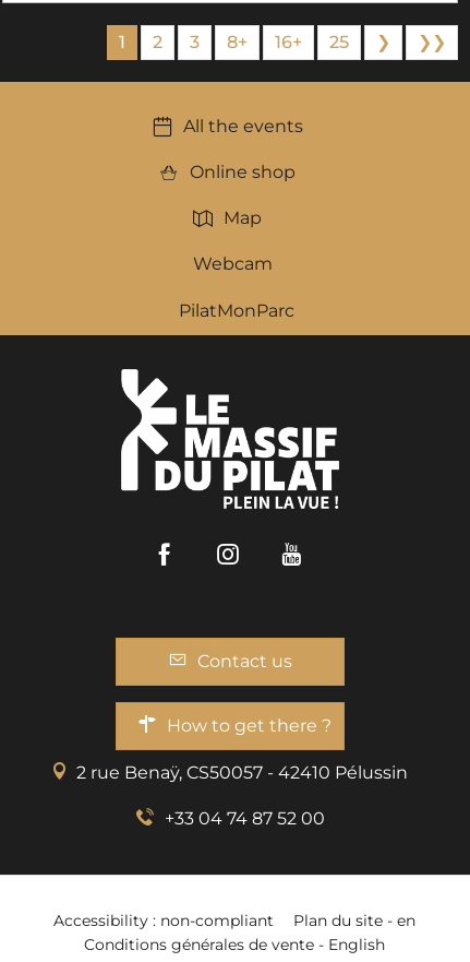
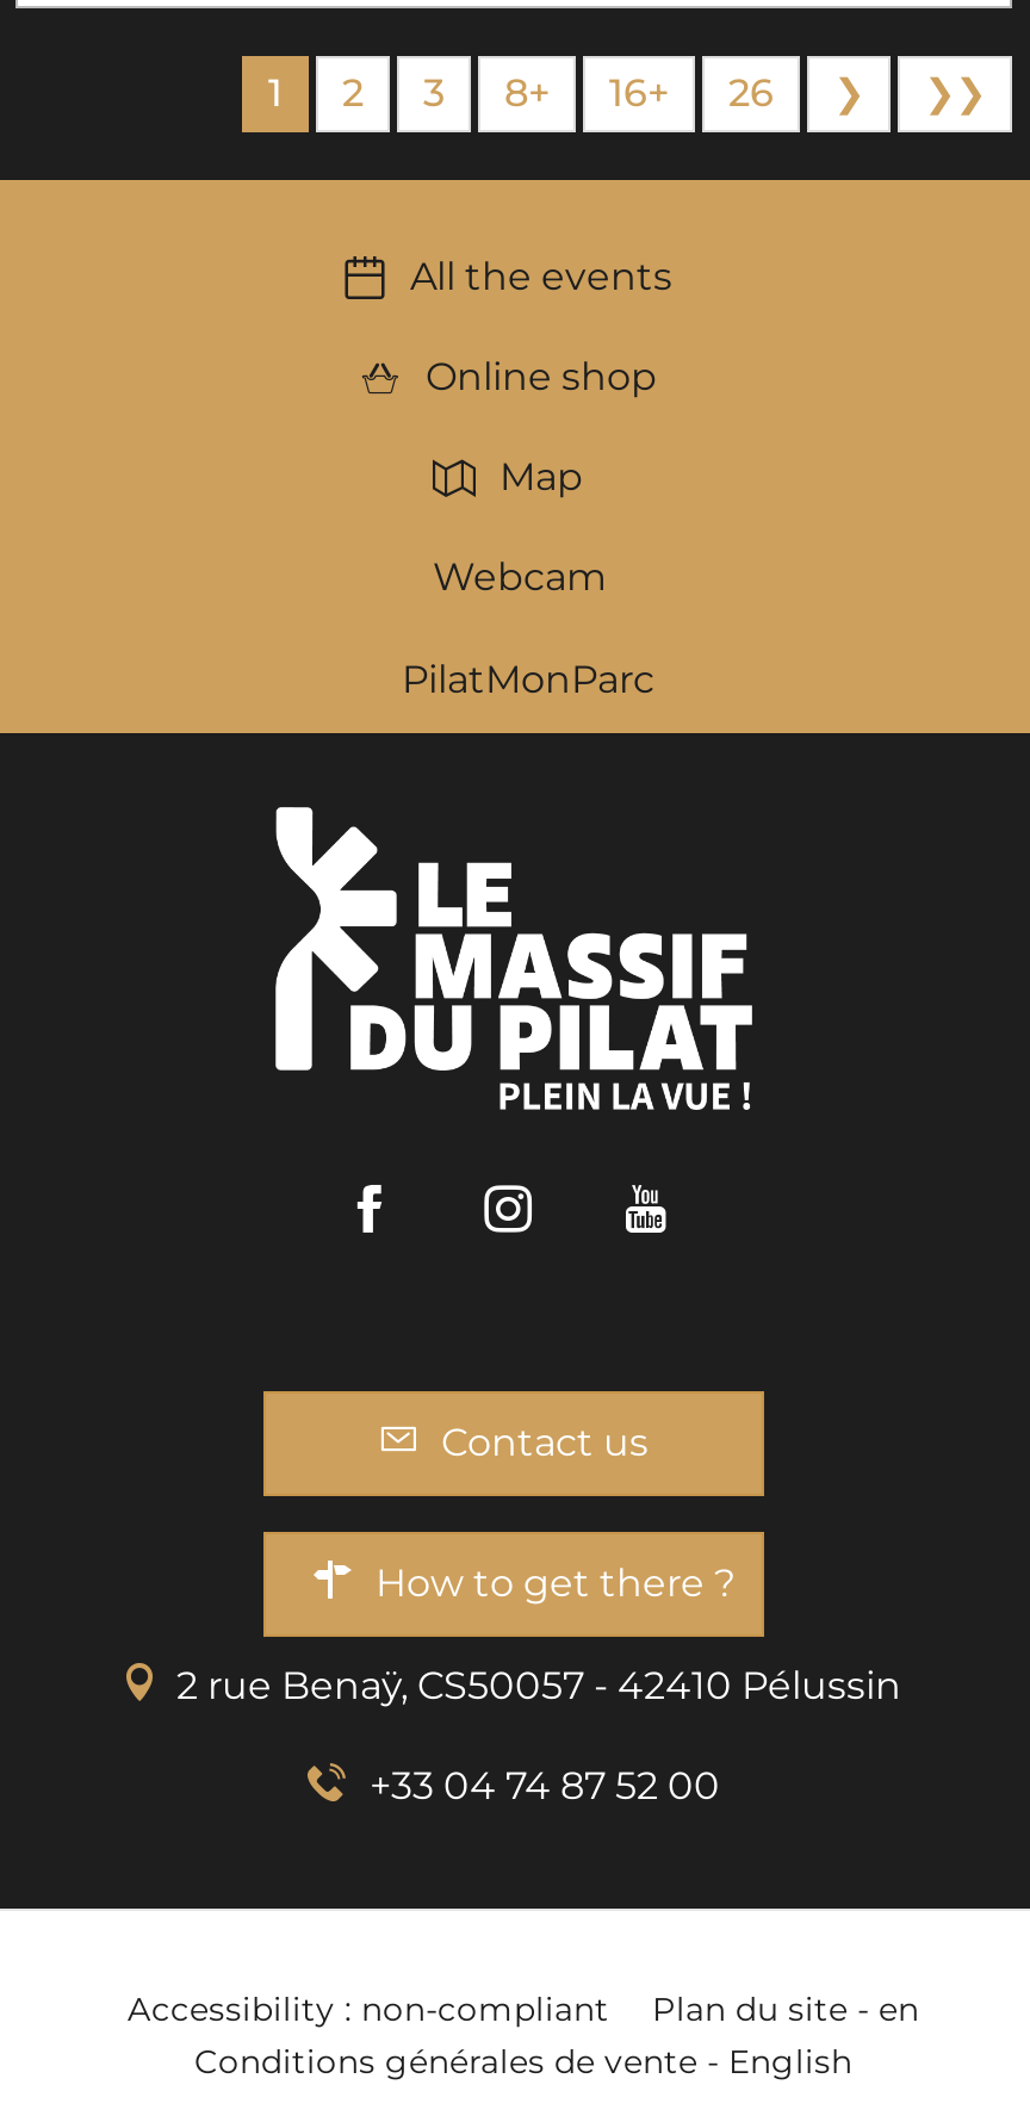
- 25
+ 26
